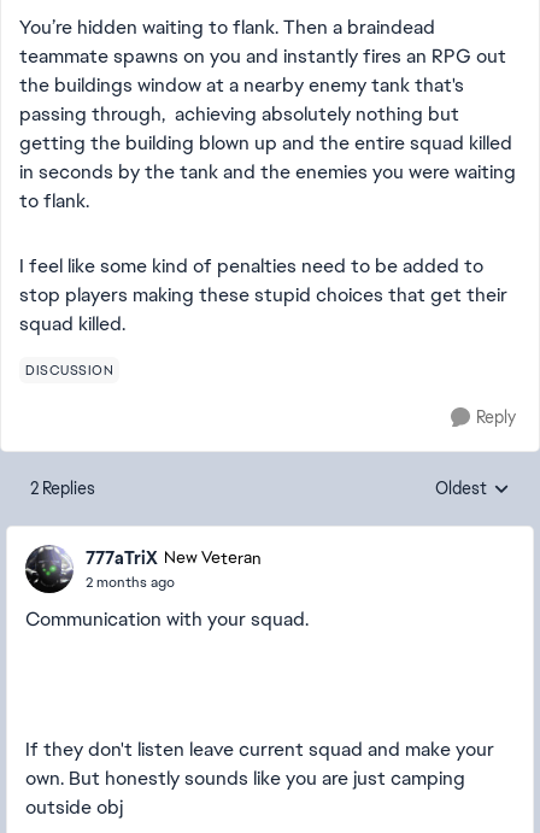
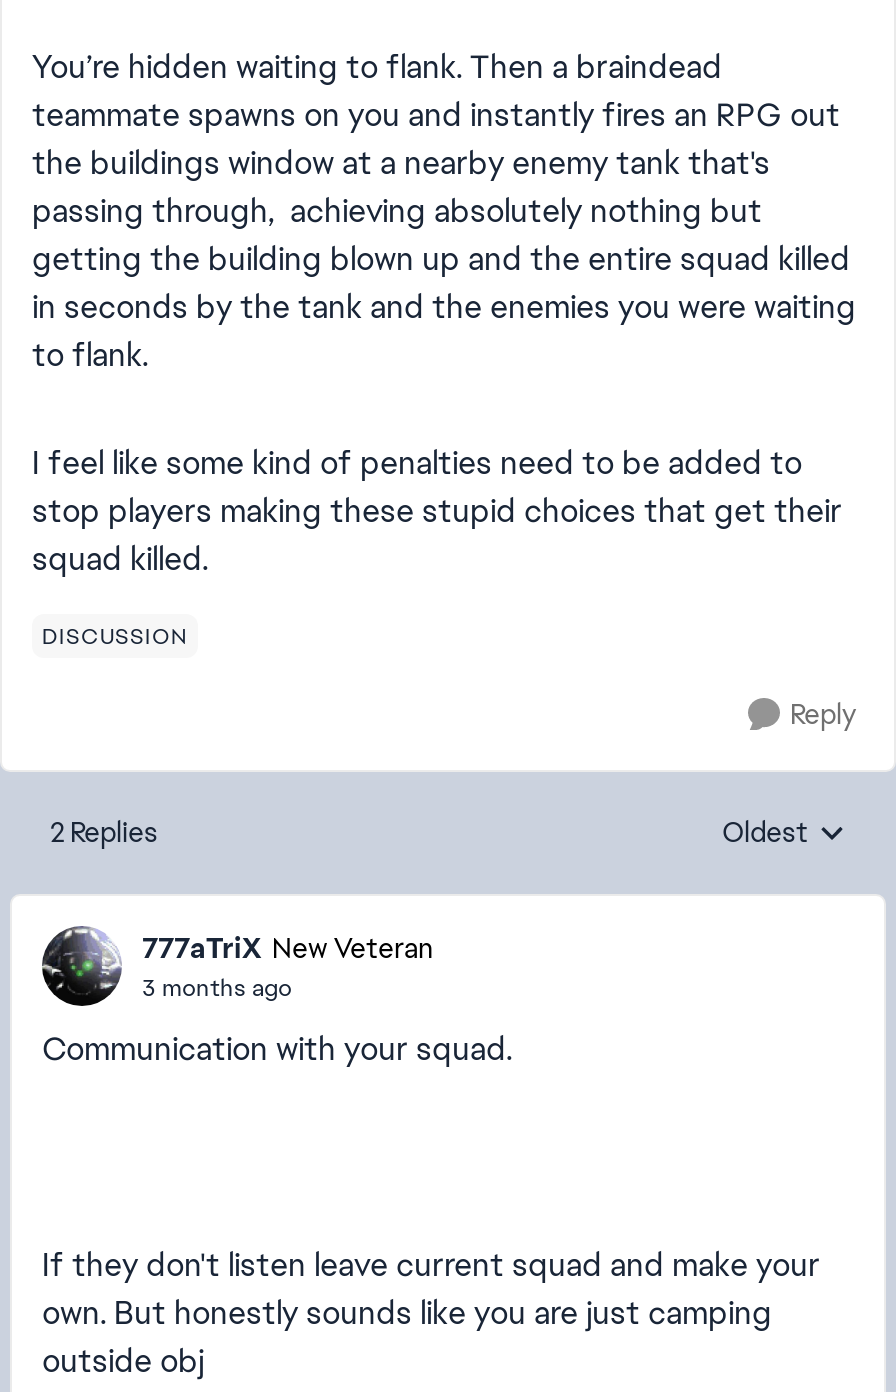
- 2 months ago
+ 3 months ago
